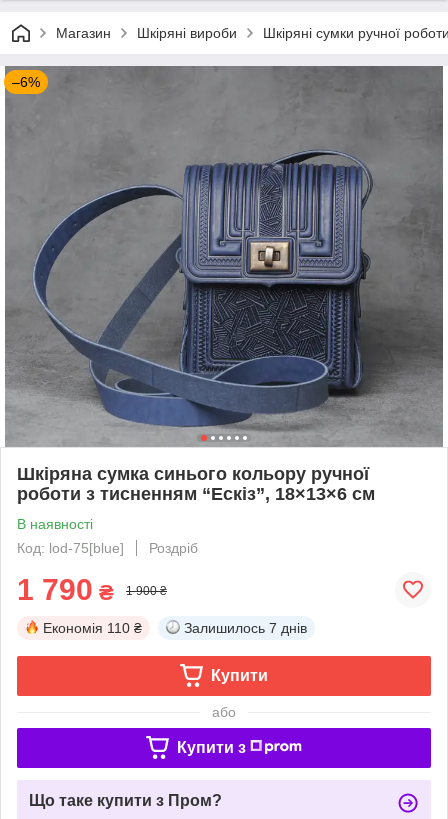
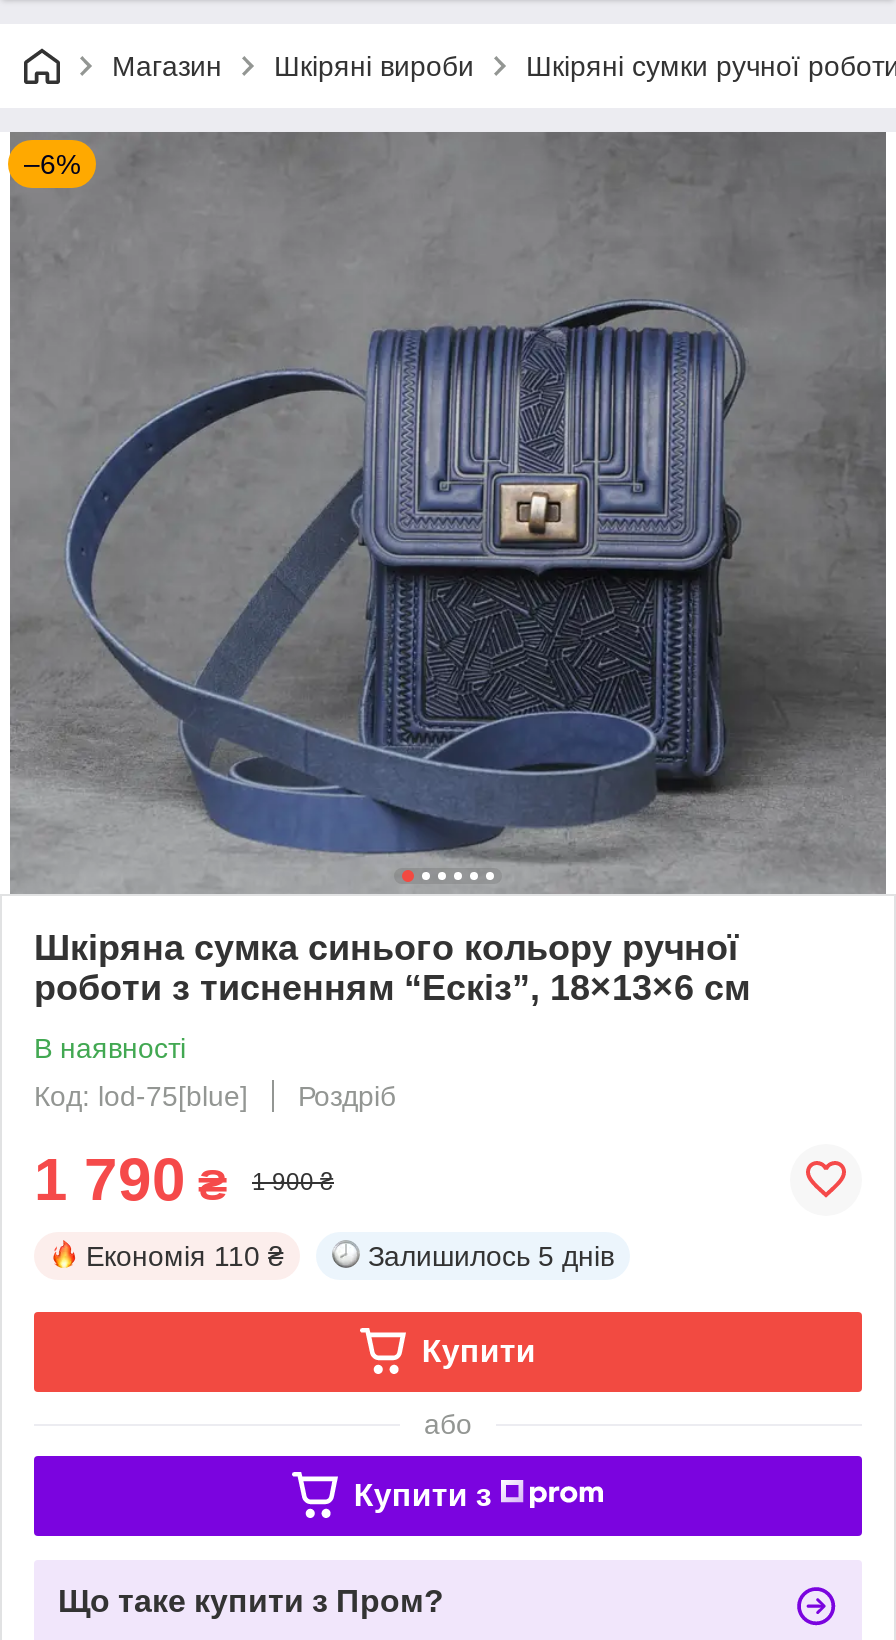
- Залишилось 7 днів
+ Залишилось 5 днів
